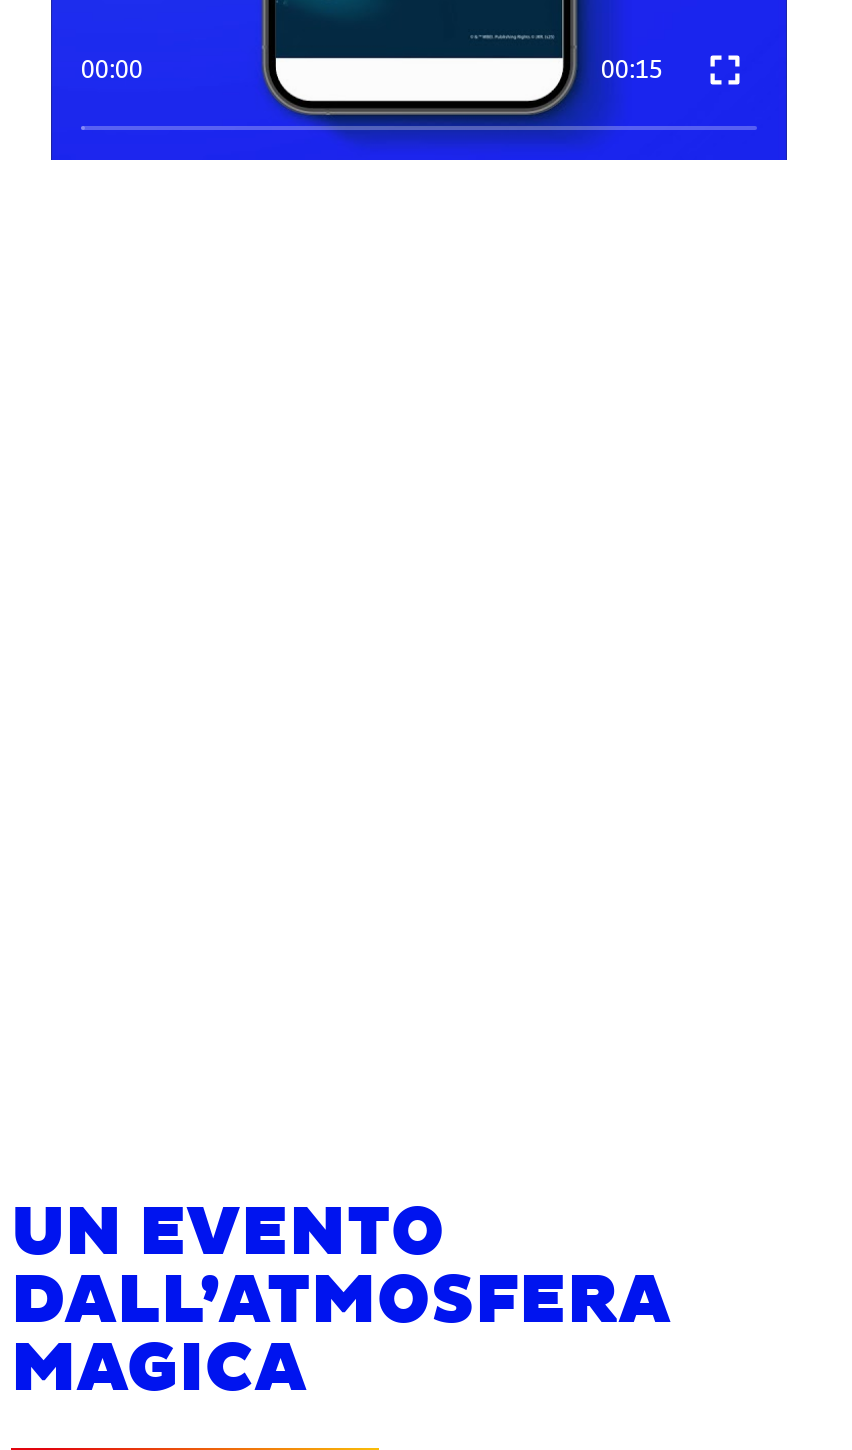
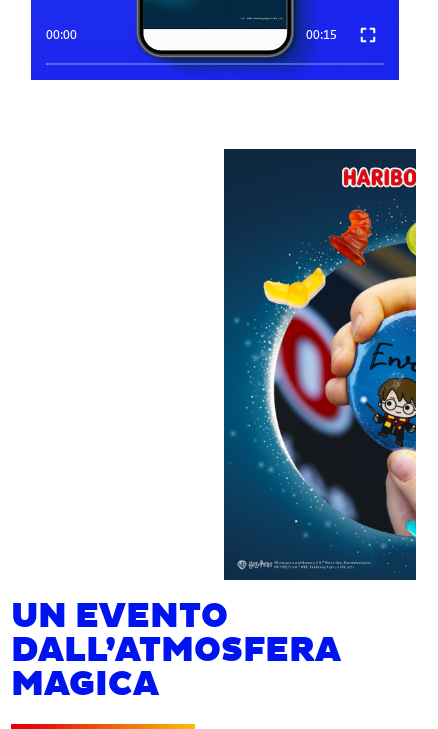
+ [image]
